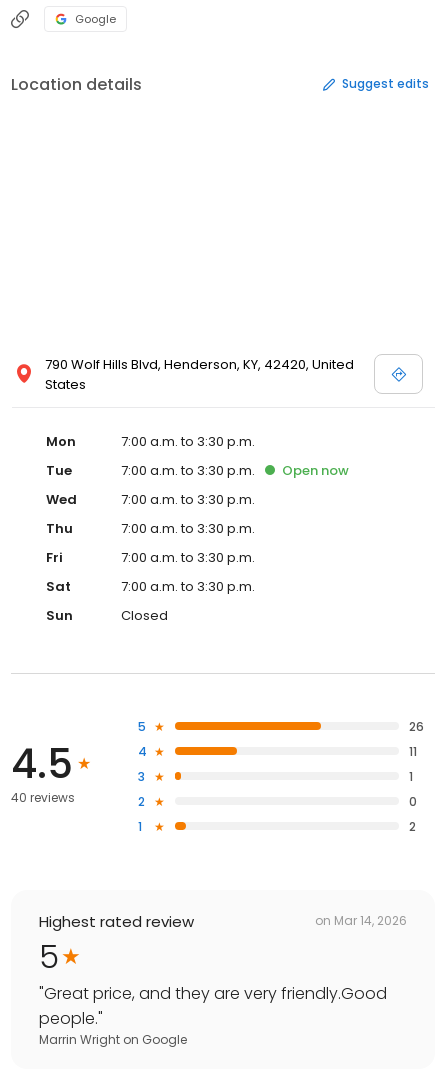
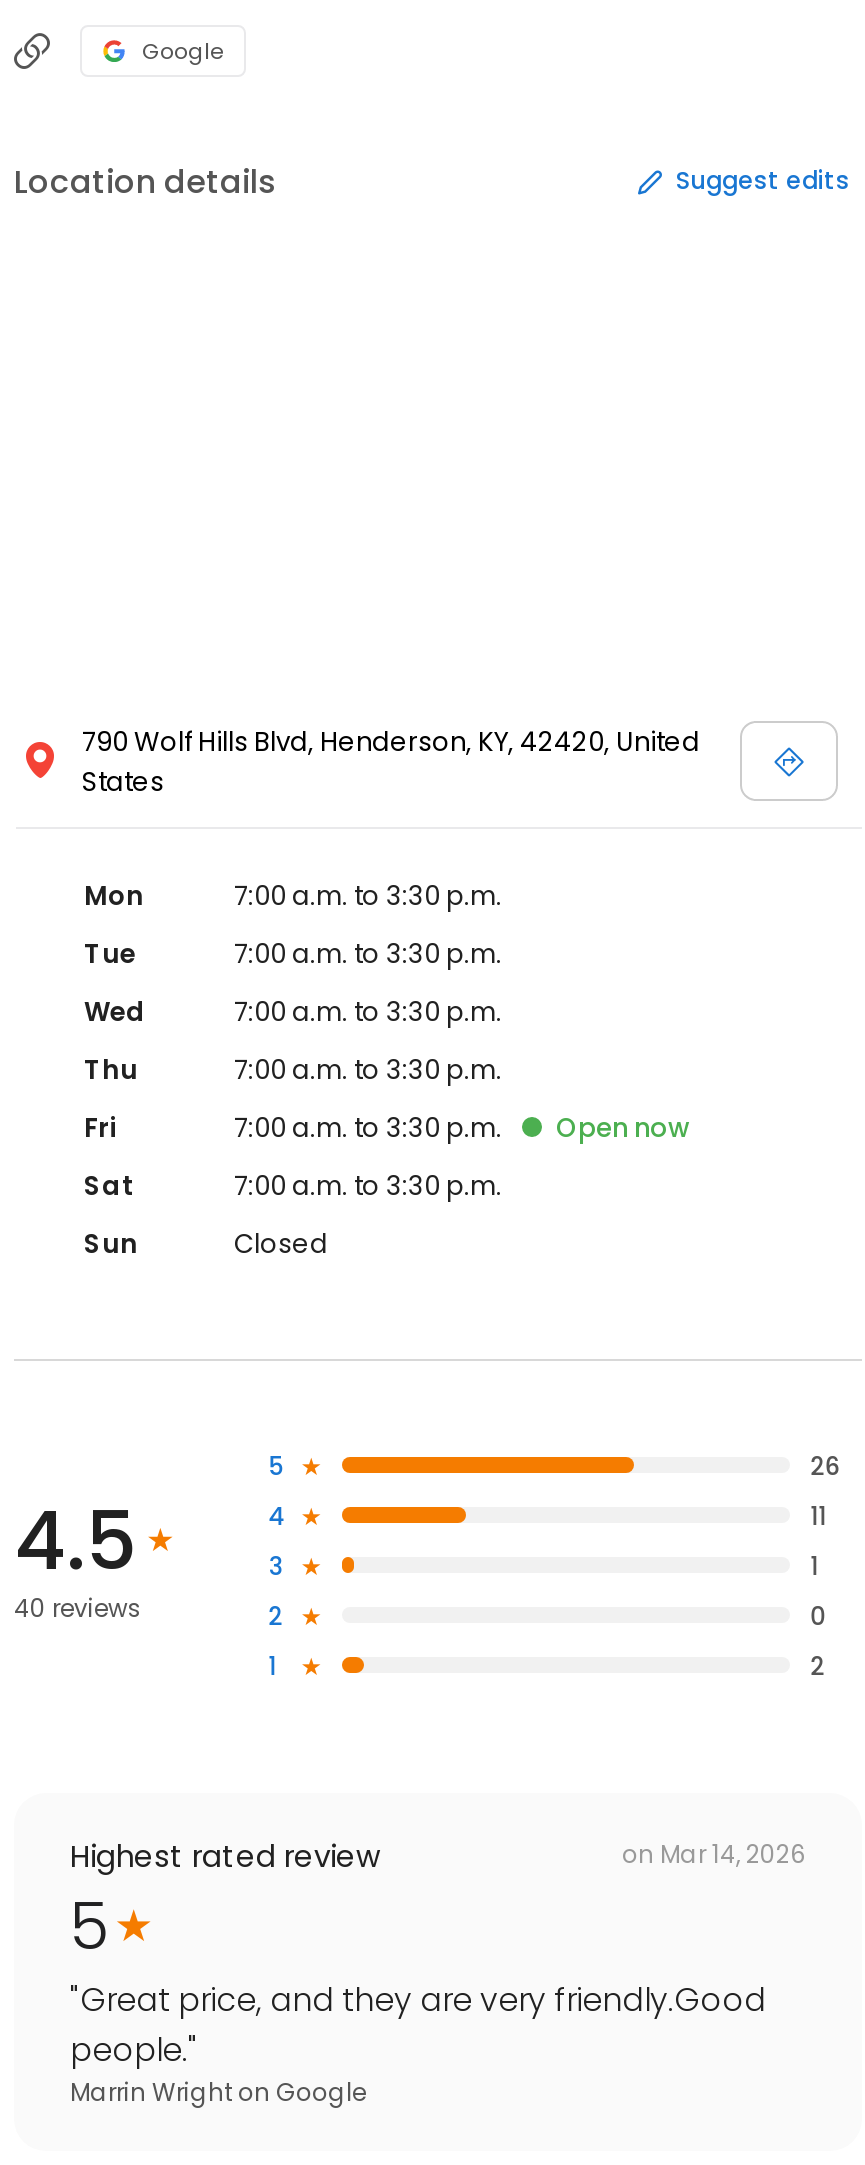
moved down: Open now
